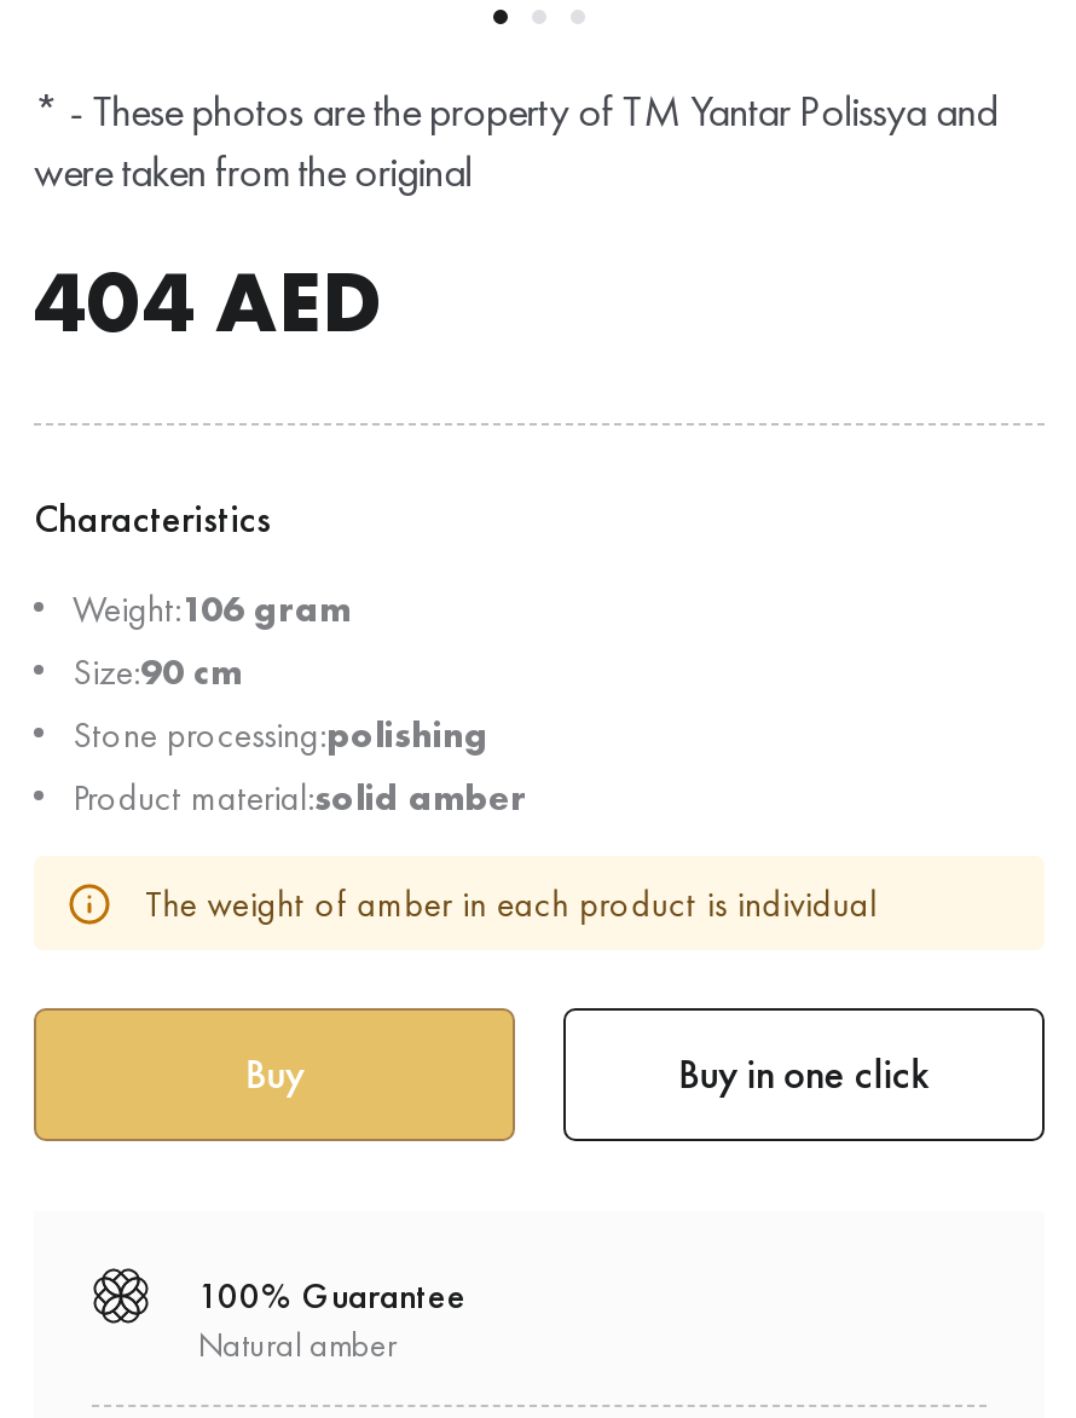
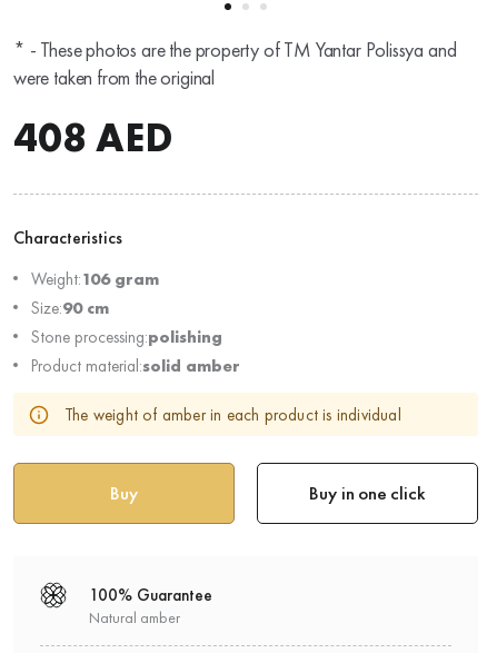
- 404 AED
+ 408 AED
